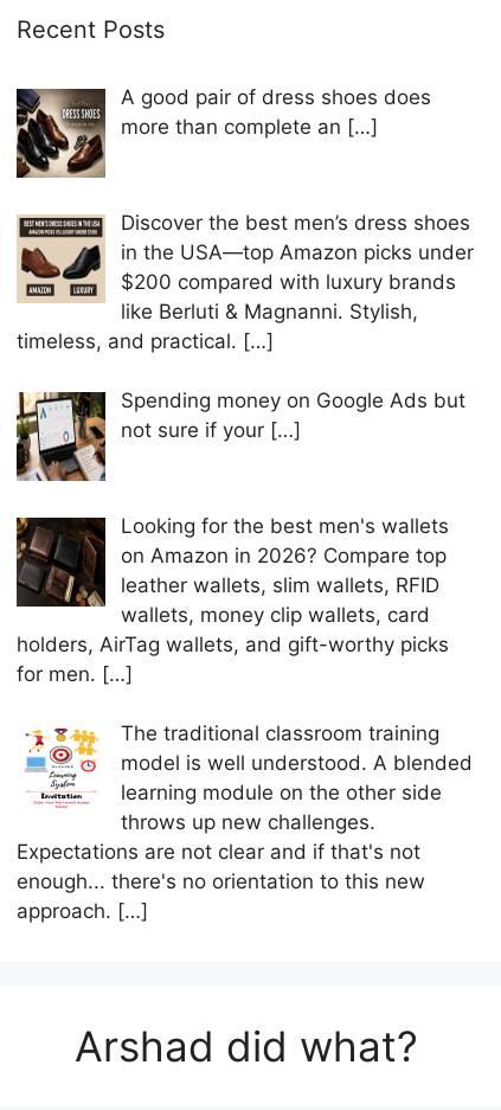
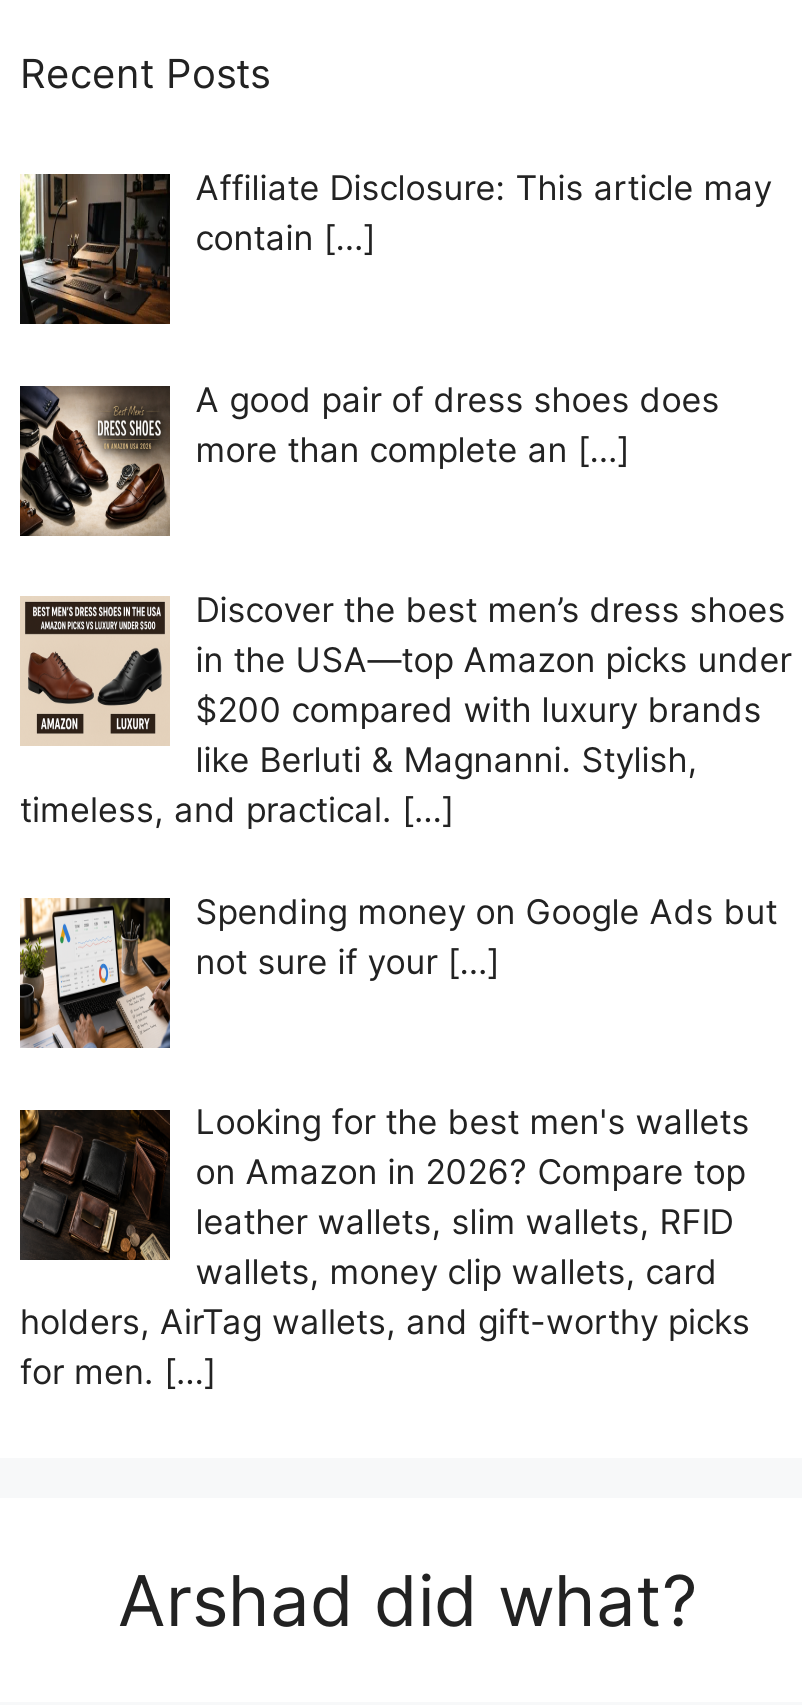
+ [image]
+ Affiliate Disclosure: This article may
+ contain […]

moved down: [image] | A good pair of dress shoes does | more than complete an […] | ... | holders, AirTag wallets, and gift-worthy picks | for men. […]

- [image]
- The traditional classroom training
- model is well understood. A blended
- learning module on the other side
- throws up new challenges.
- Expectations are not clear and if that's not
- enough... there's no orientation to this new
- approach. […]
